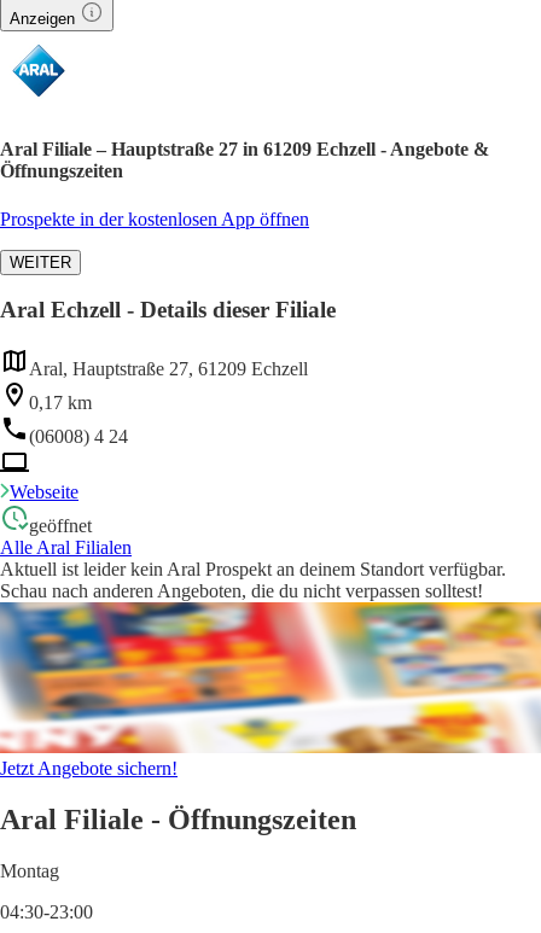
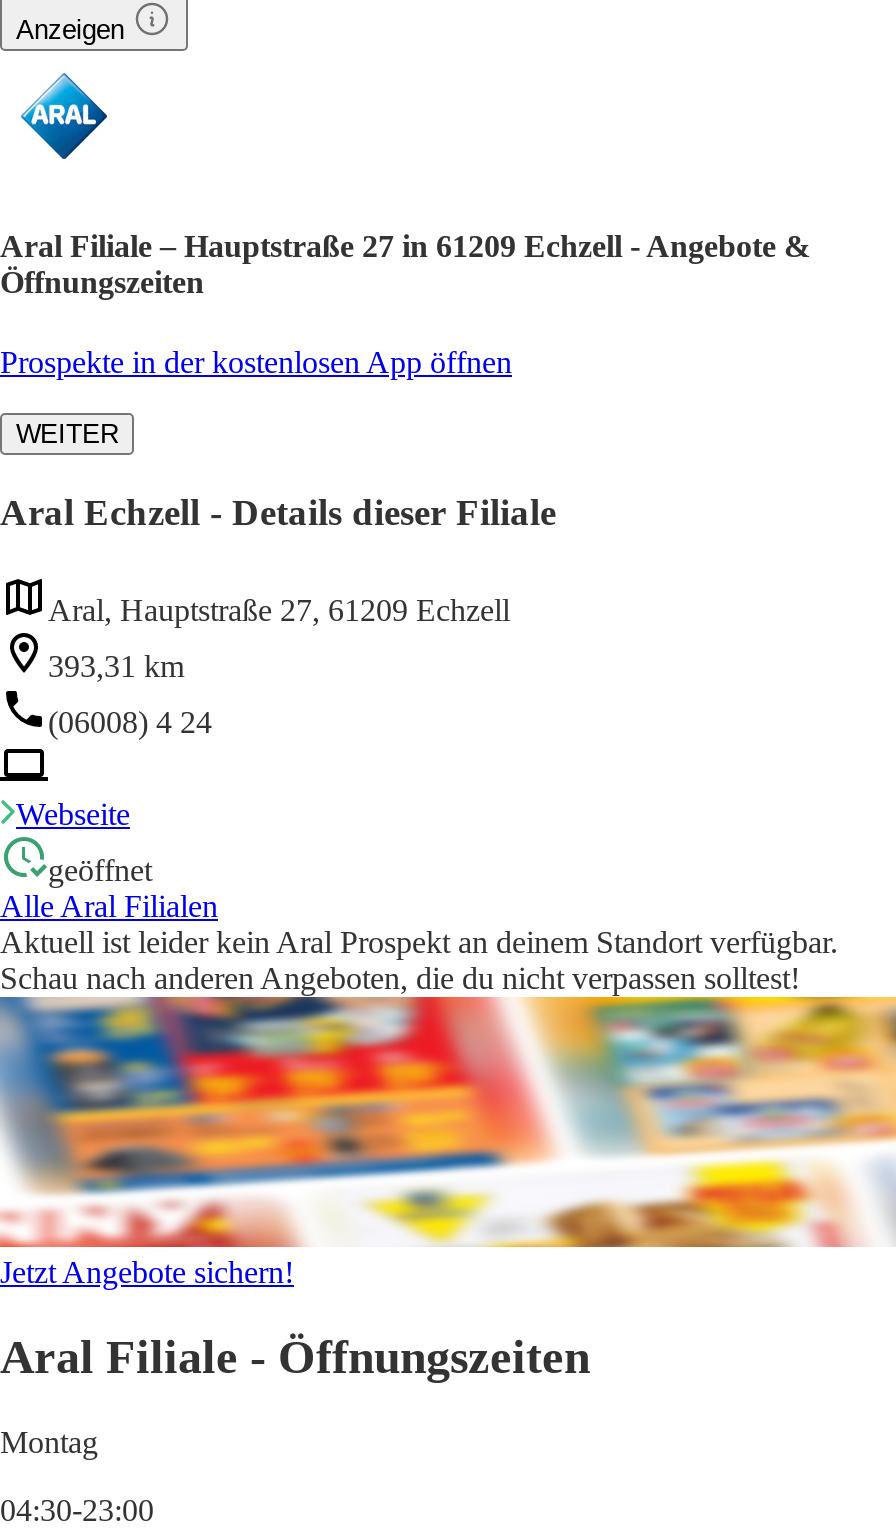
- 0,17 km
+ 393,31 km
